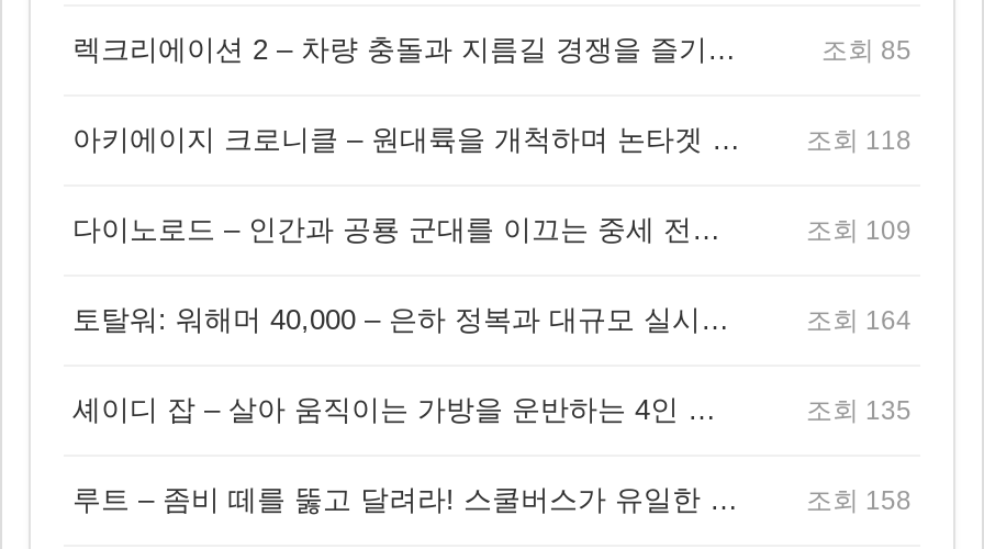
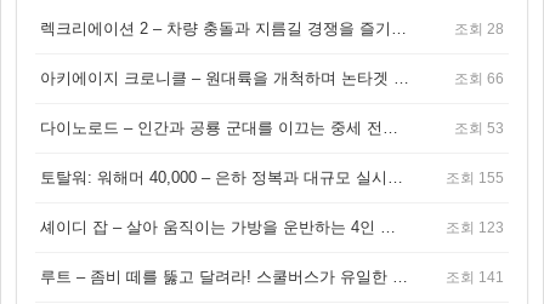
- 조회 85
+ 조회 28

- 조회 118
+ 조회 66

- 조회 109
+ 조회 53

- 조회 164
+ 조회 155

- 조회 135
+ 조회 123

- 조회 158
+ 조회 141
